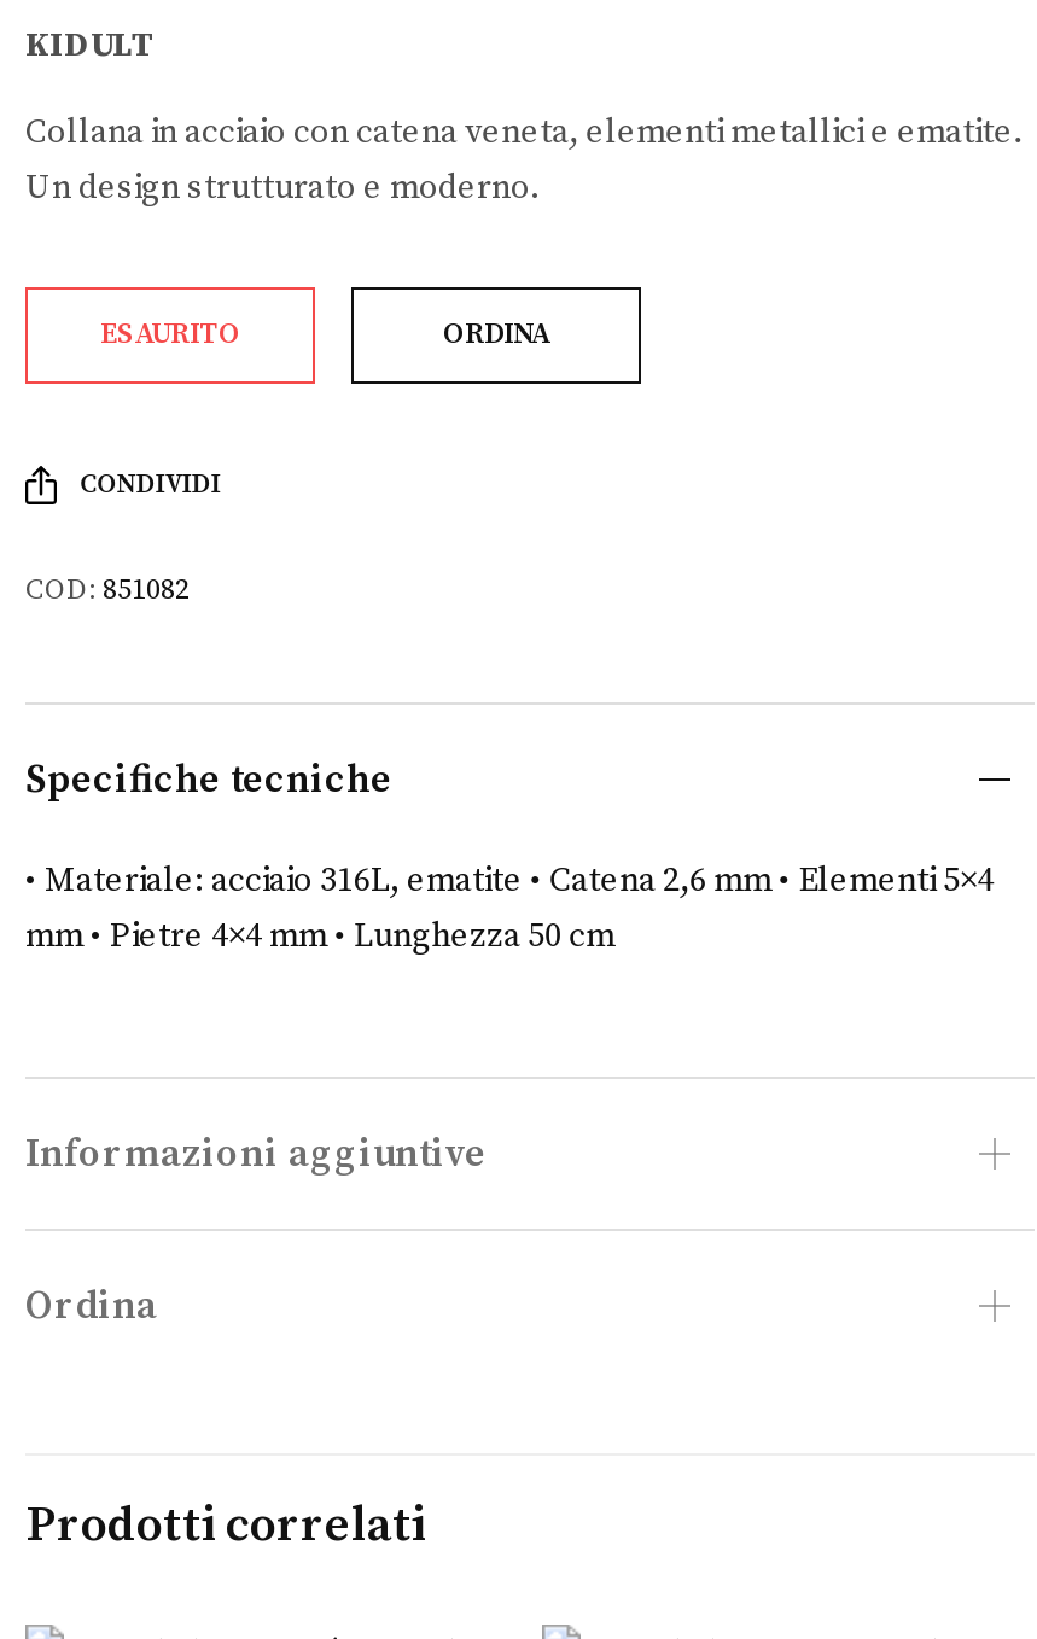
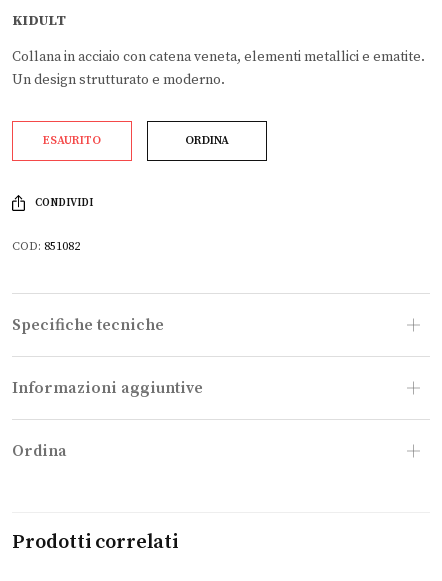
- • Materiale: acciaio 316L, ematite • Catena 2,6 mm • Elementi 5×4
- mm • Pietre 4×4 mm • Lunghezza 50 cm
